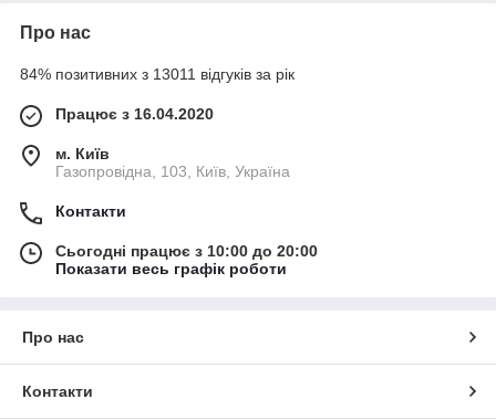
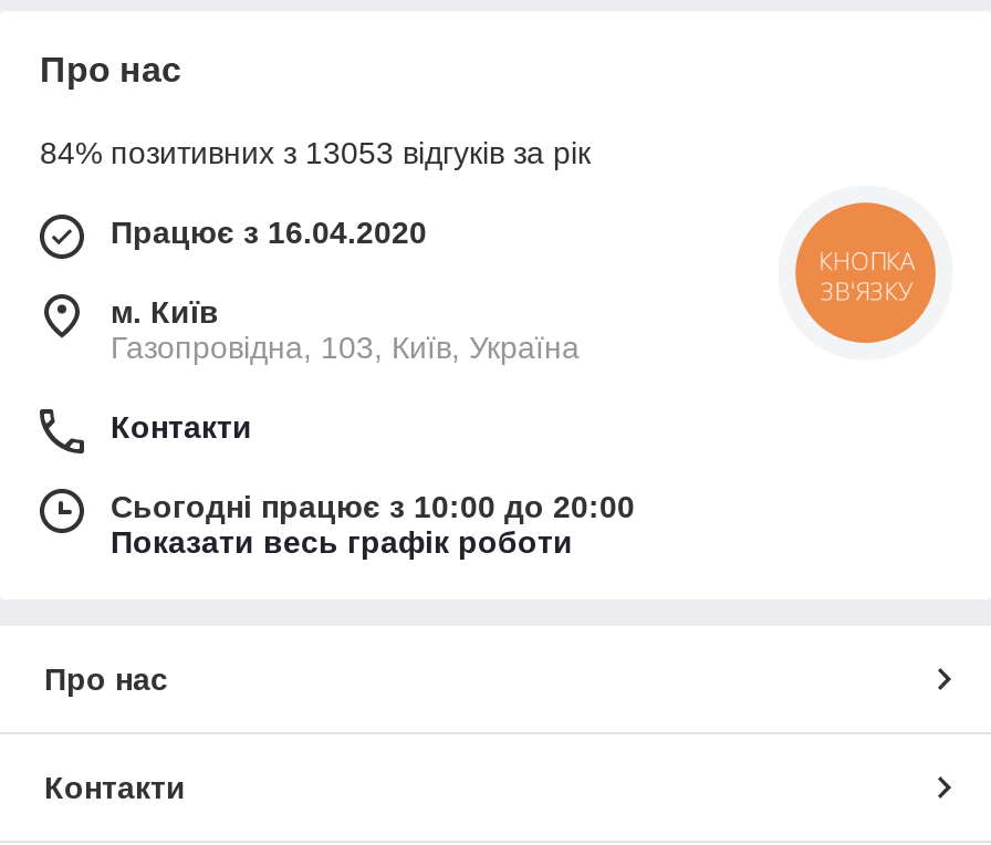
+ [image]

- 84% позитивних з 13011 відгуків за рік
+ 84% позитивних з 13053 відгуків за рік
